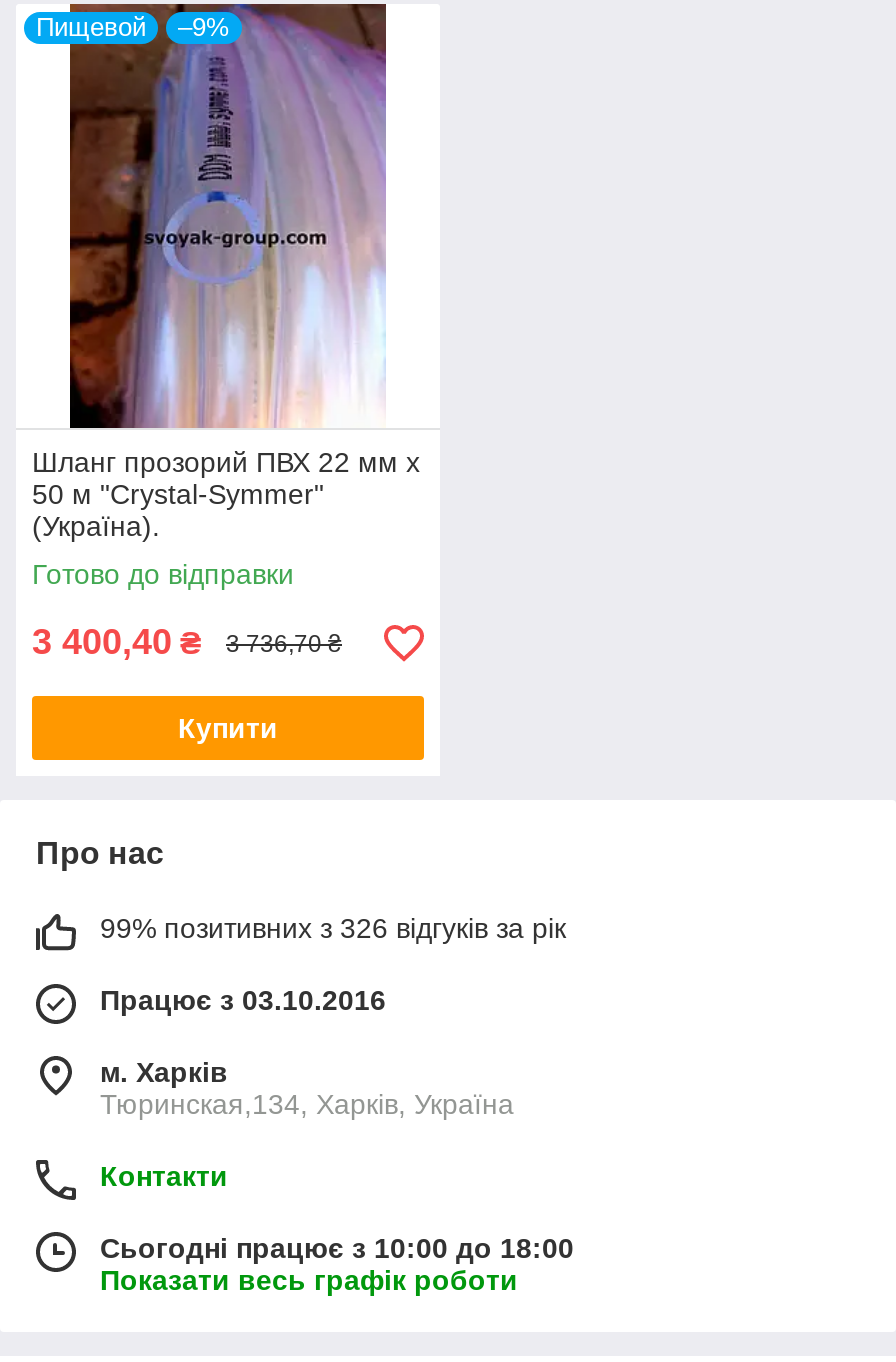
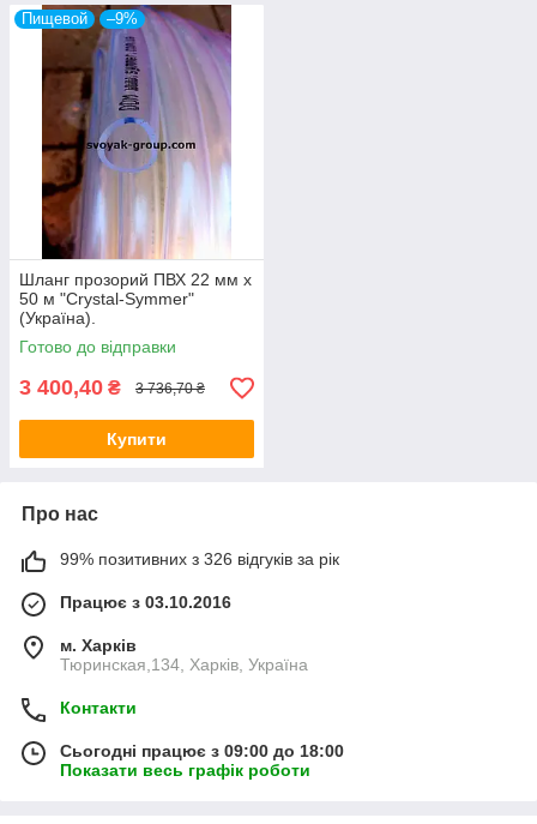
- Сьогодні працює з 10:00 до 18:00
+ Сьогодні працює з 09:00 до 18:00
